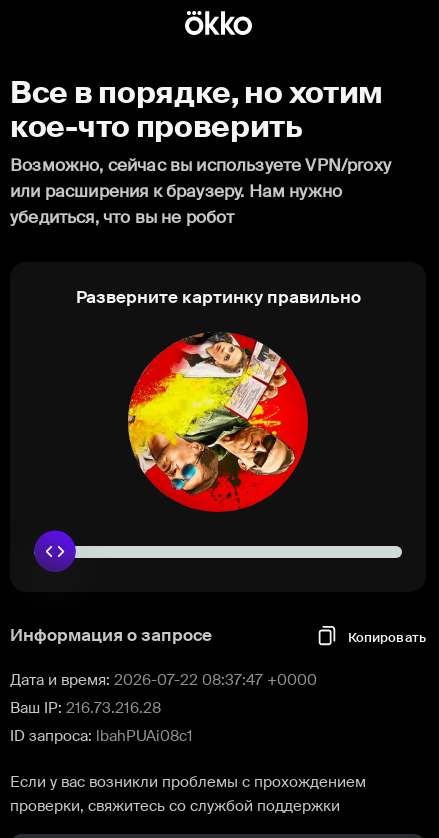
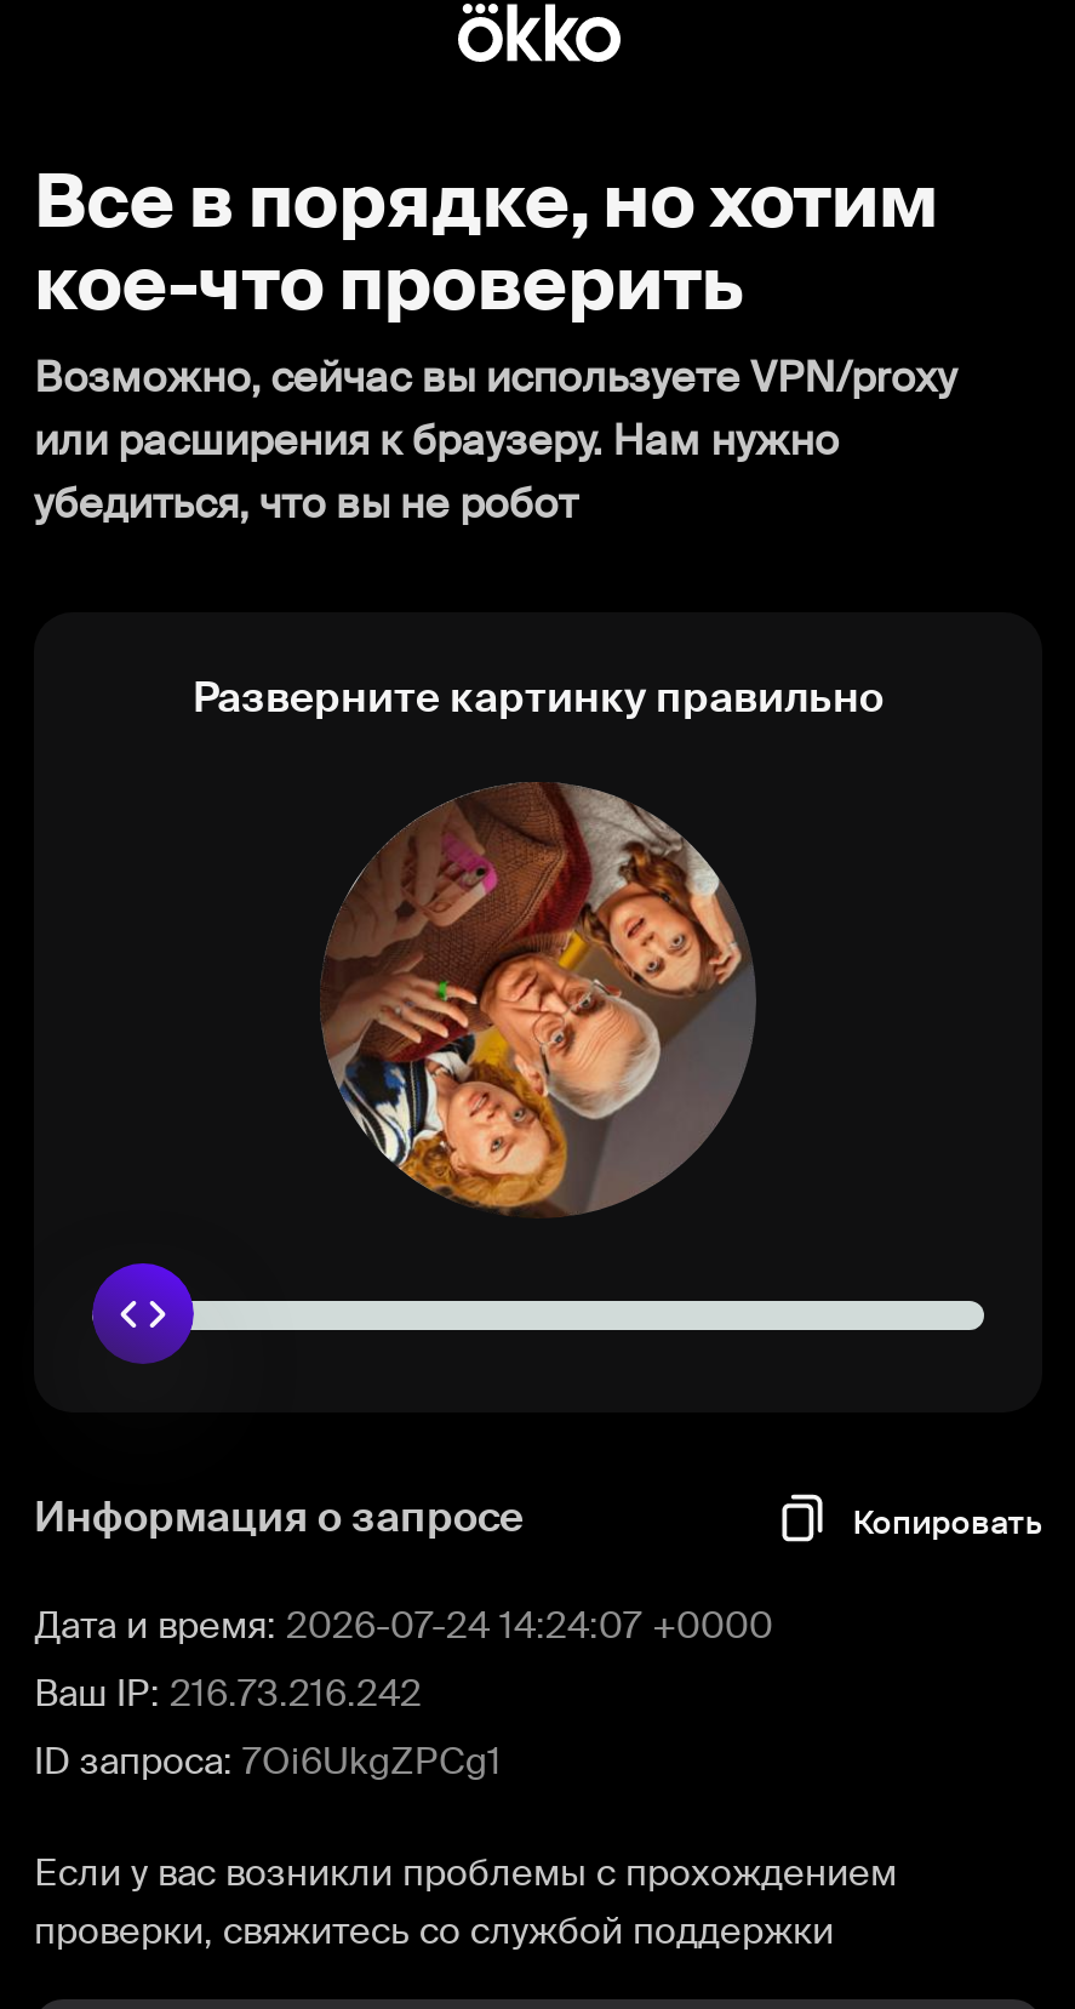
- [image]
+ [image]

- Дата и время: 2026-07-22 08:37:47 +0000
+ Дата и время: 2026-07-24 14:24:07 +0000

- Ваш IP: 216.73.216.28
+ Ваш IP: 216.73.216.242

- ID запроса: lbahPUAi08c1
+ ID запроса: 7Oi6UkgZPCg1
